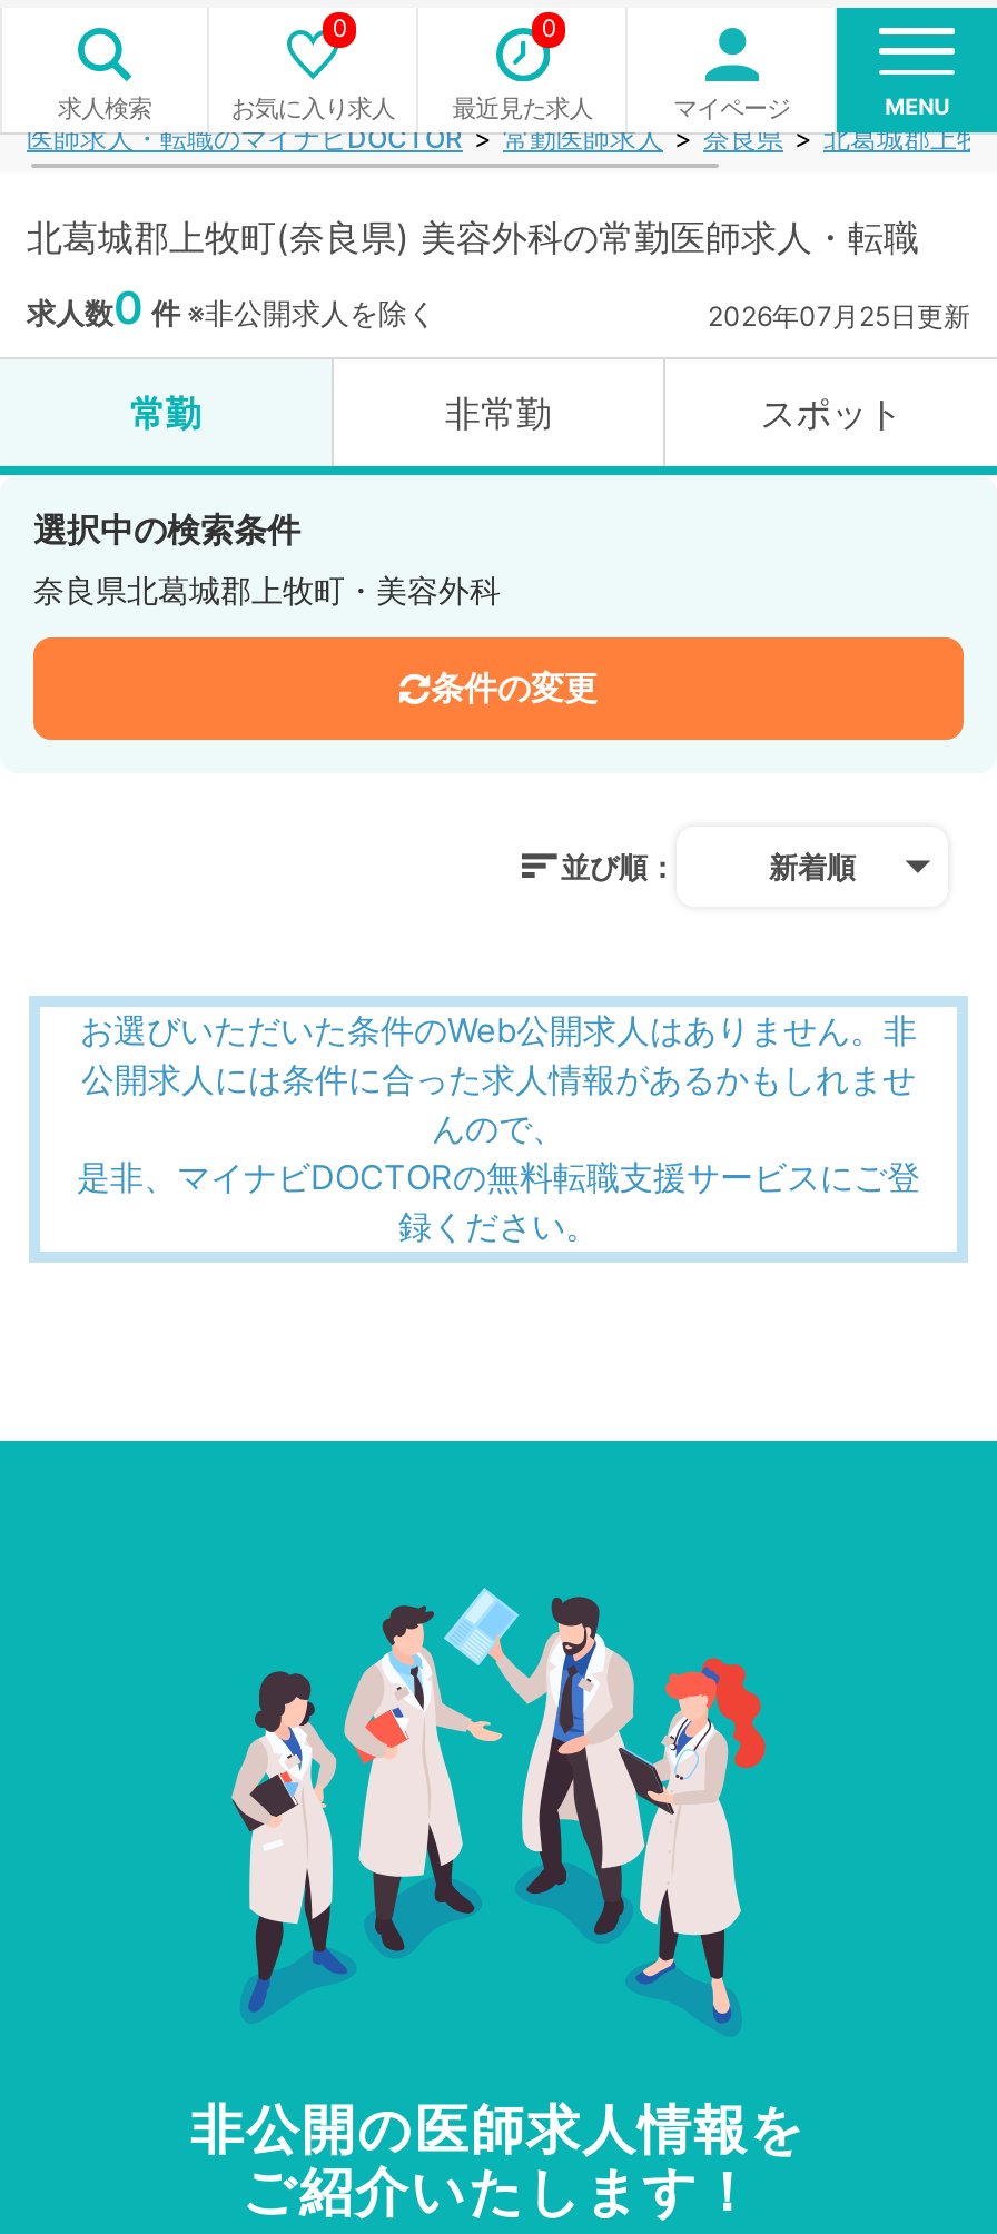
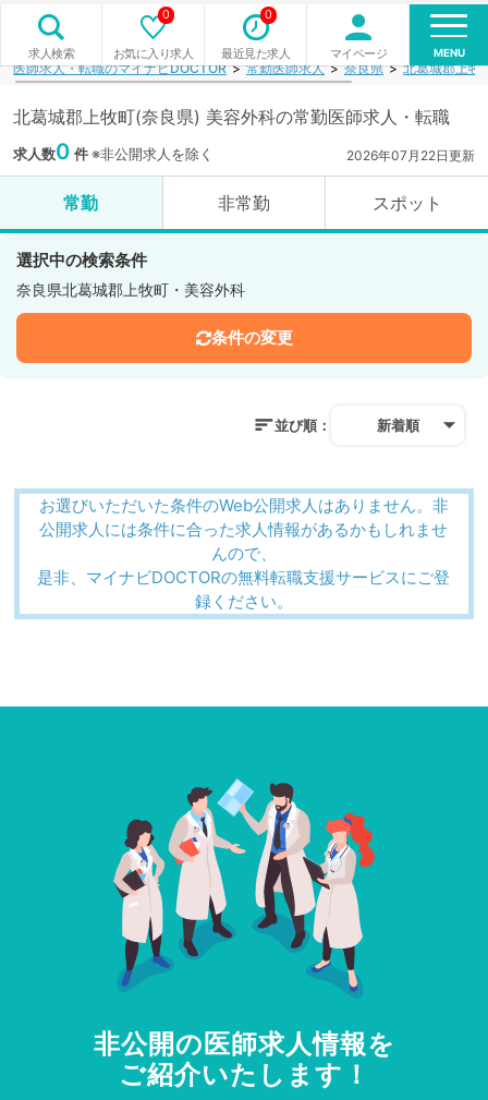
- 2026年07月25日更新
+ 2026年07月22日更新
